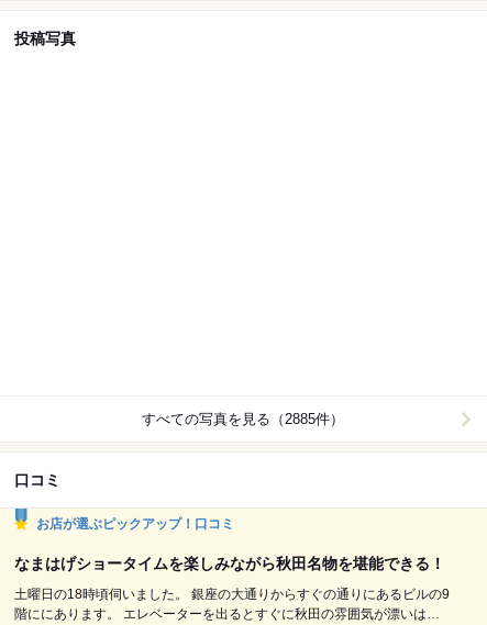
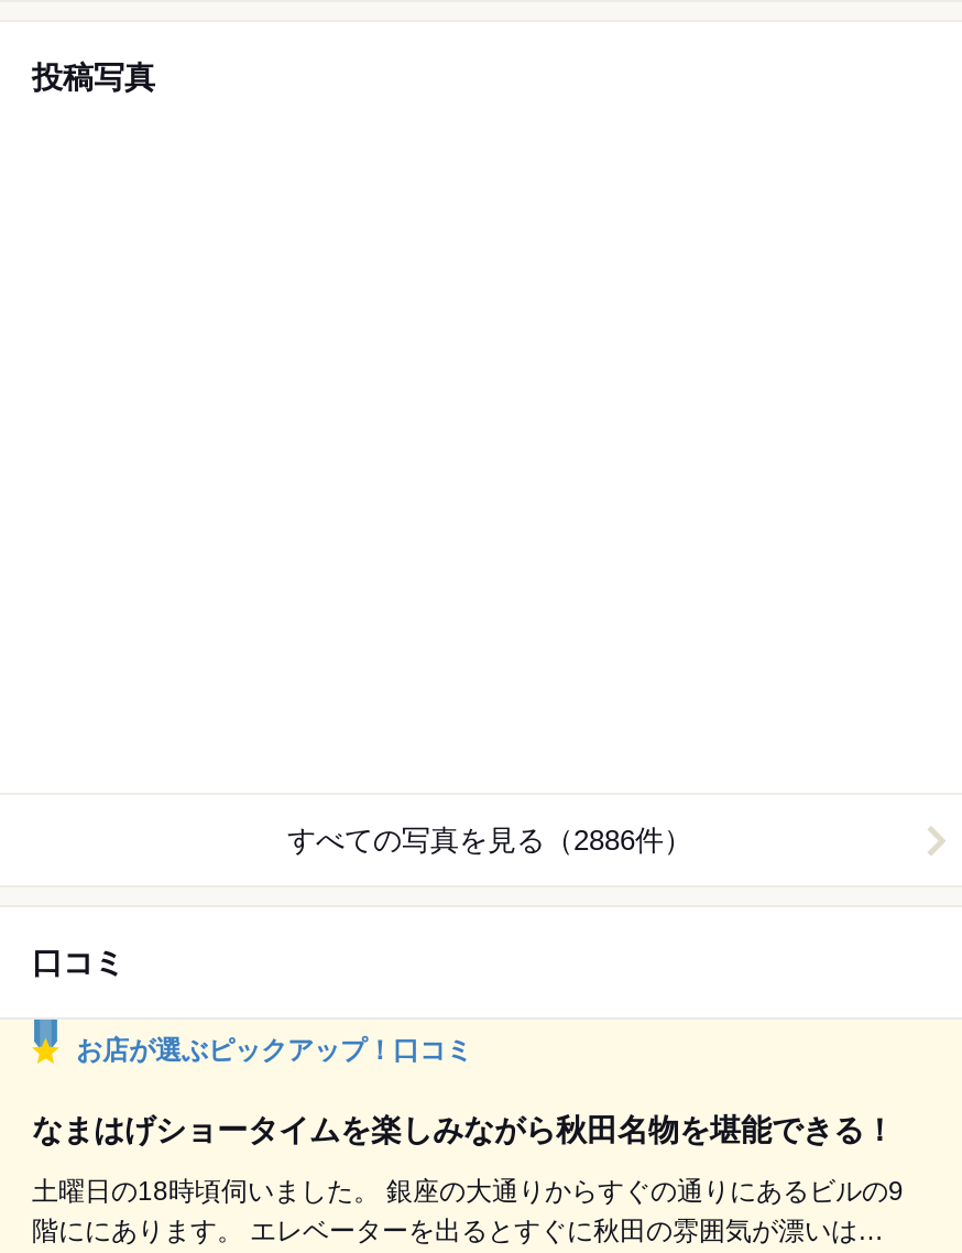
- すべての写真を見る（2885件）
+ すべての写真を見る（2886件）
